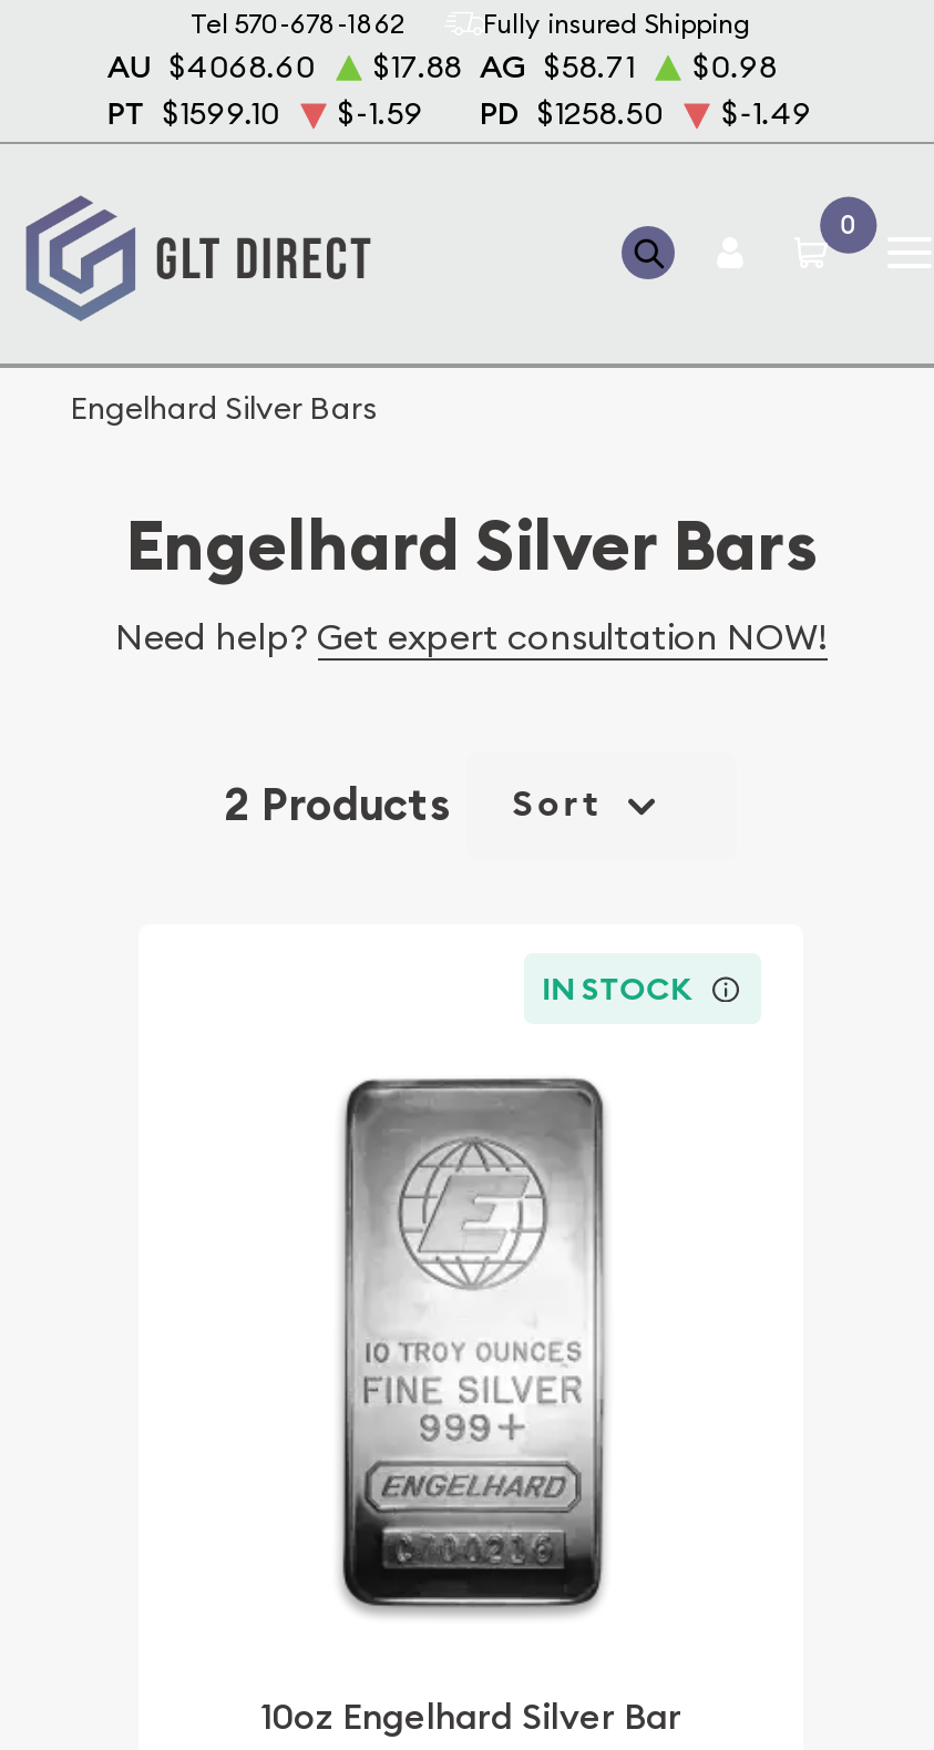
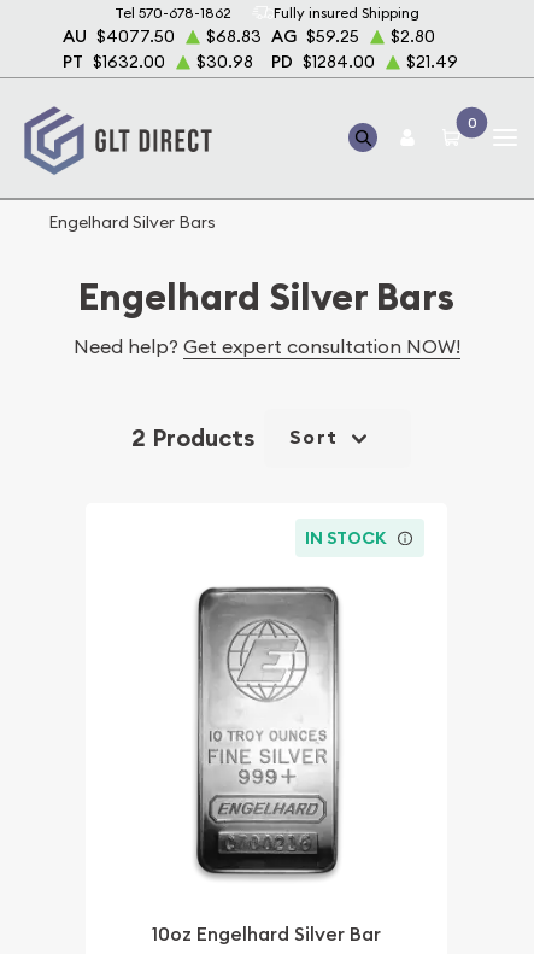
- AU $4068.60
+ AU $4077.50

- $17.88 AG $58.71
+ $68.83 AG $59.25

- $0.98
+ $2.80

- PT $1599.10
+ PT $1632.00

- $-1.59
+ $30.98

- PD $1258.50
+ PD $1284.00

- $-1.49
+ $21.49
